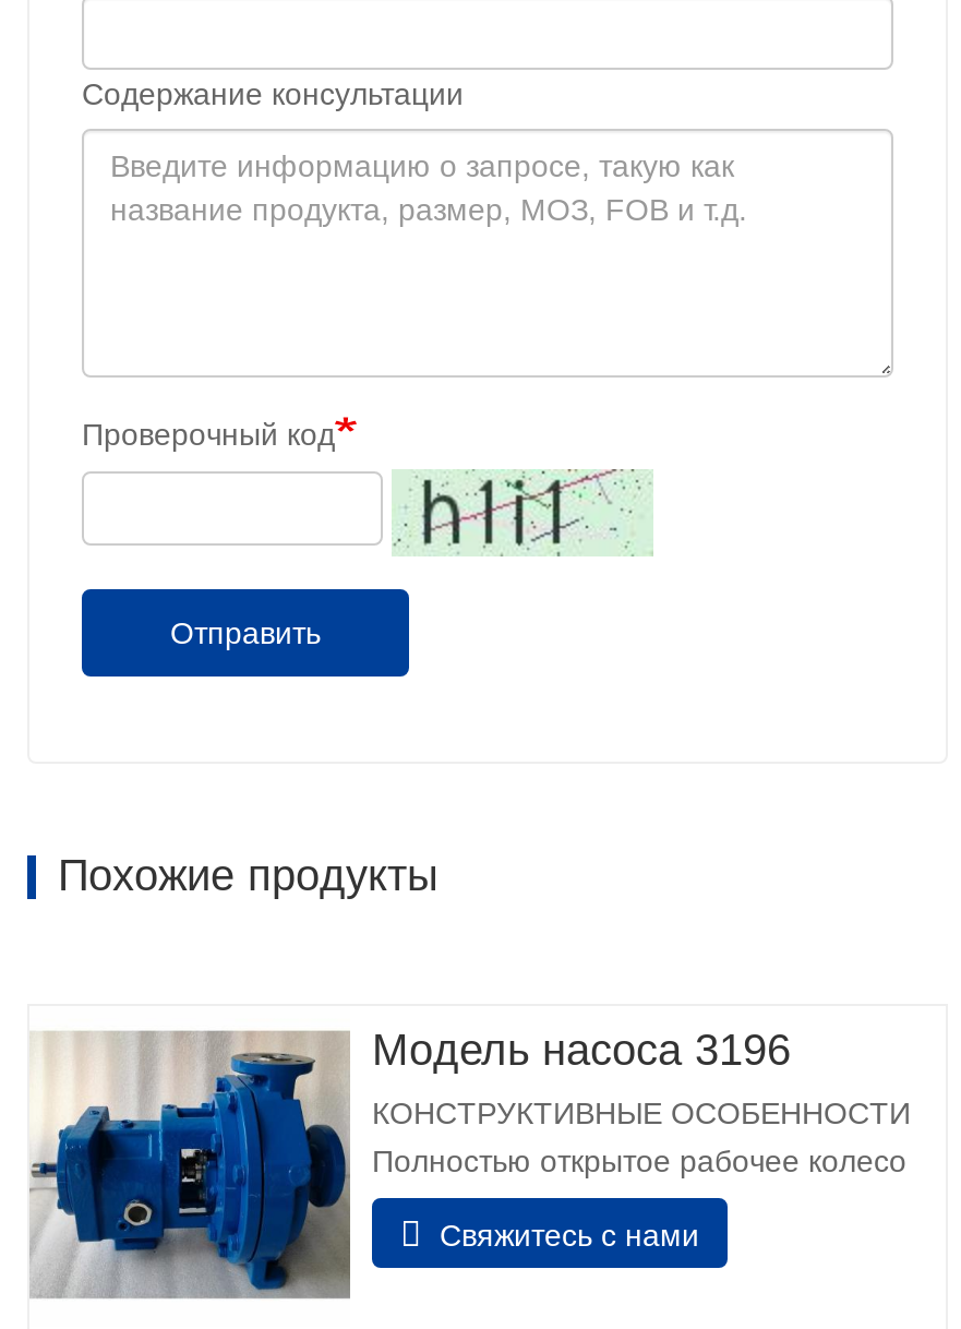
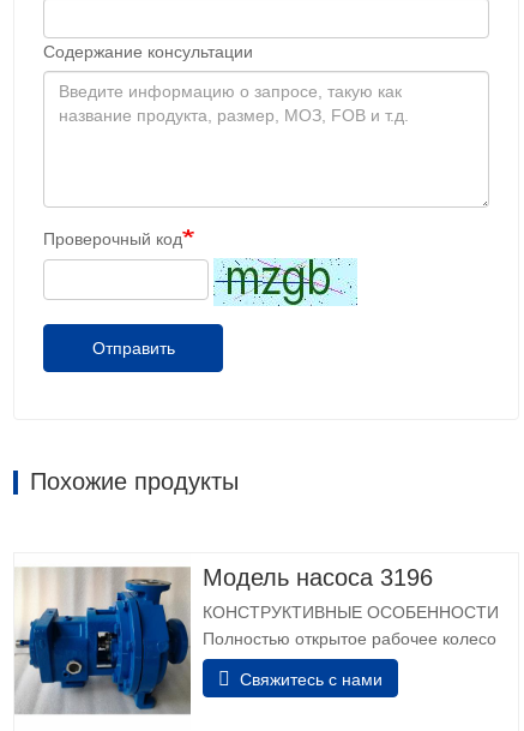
- [image]
+ [image]
